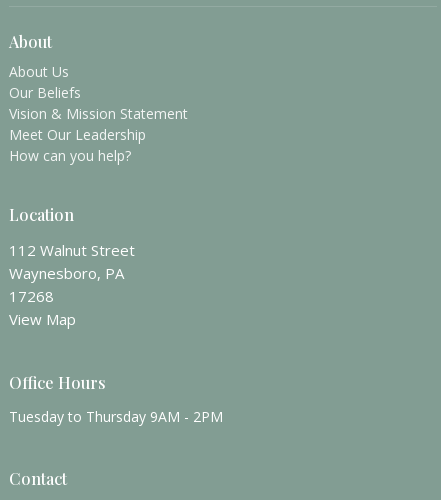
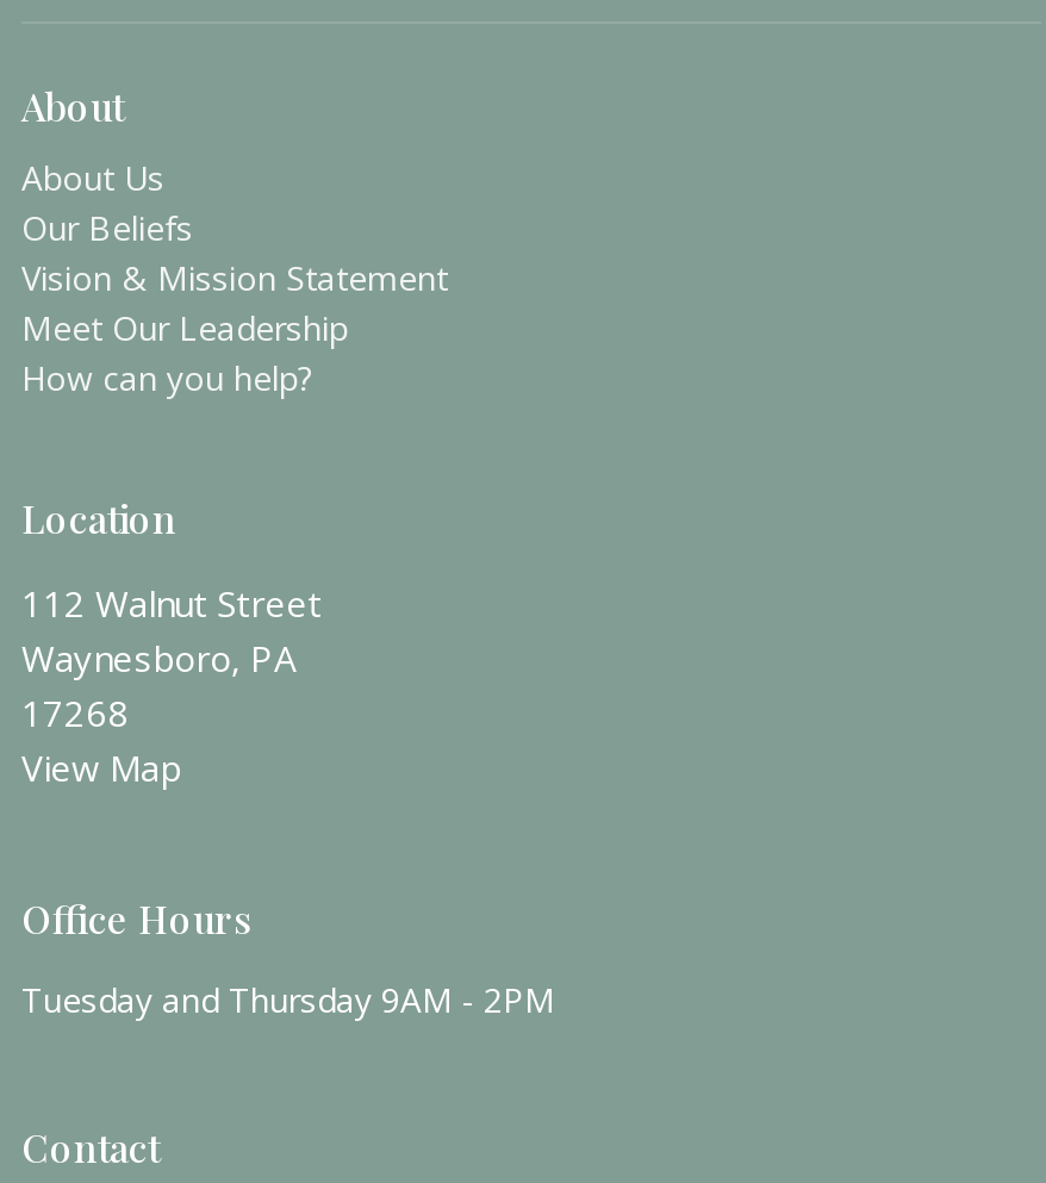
- Tuesday to Thursday 9AM - 2PM
+ Tuesday and Thursday 9AM - 2PM
